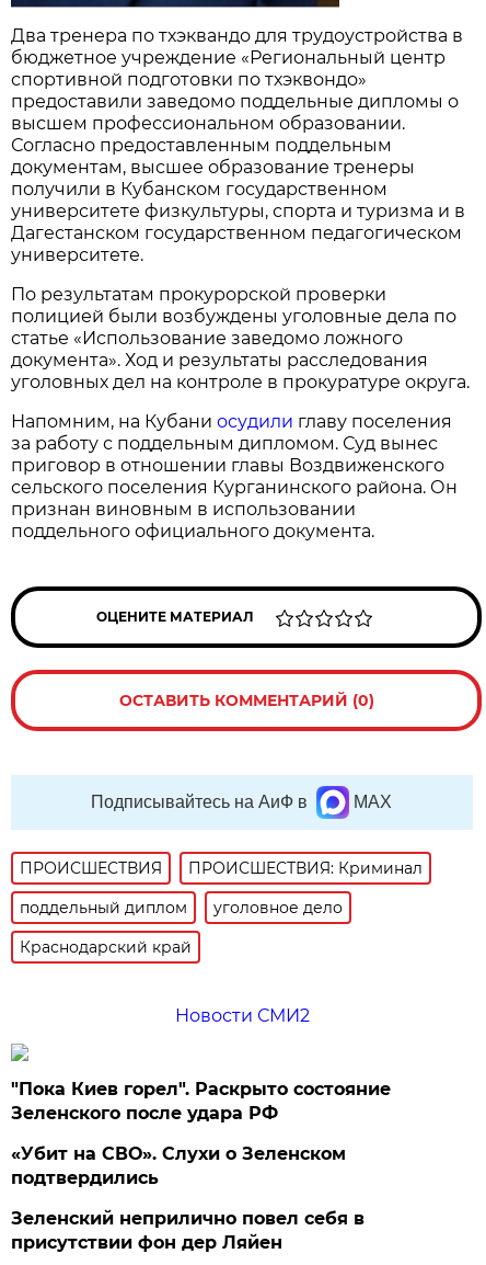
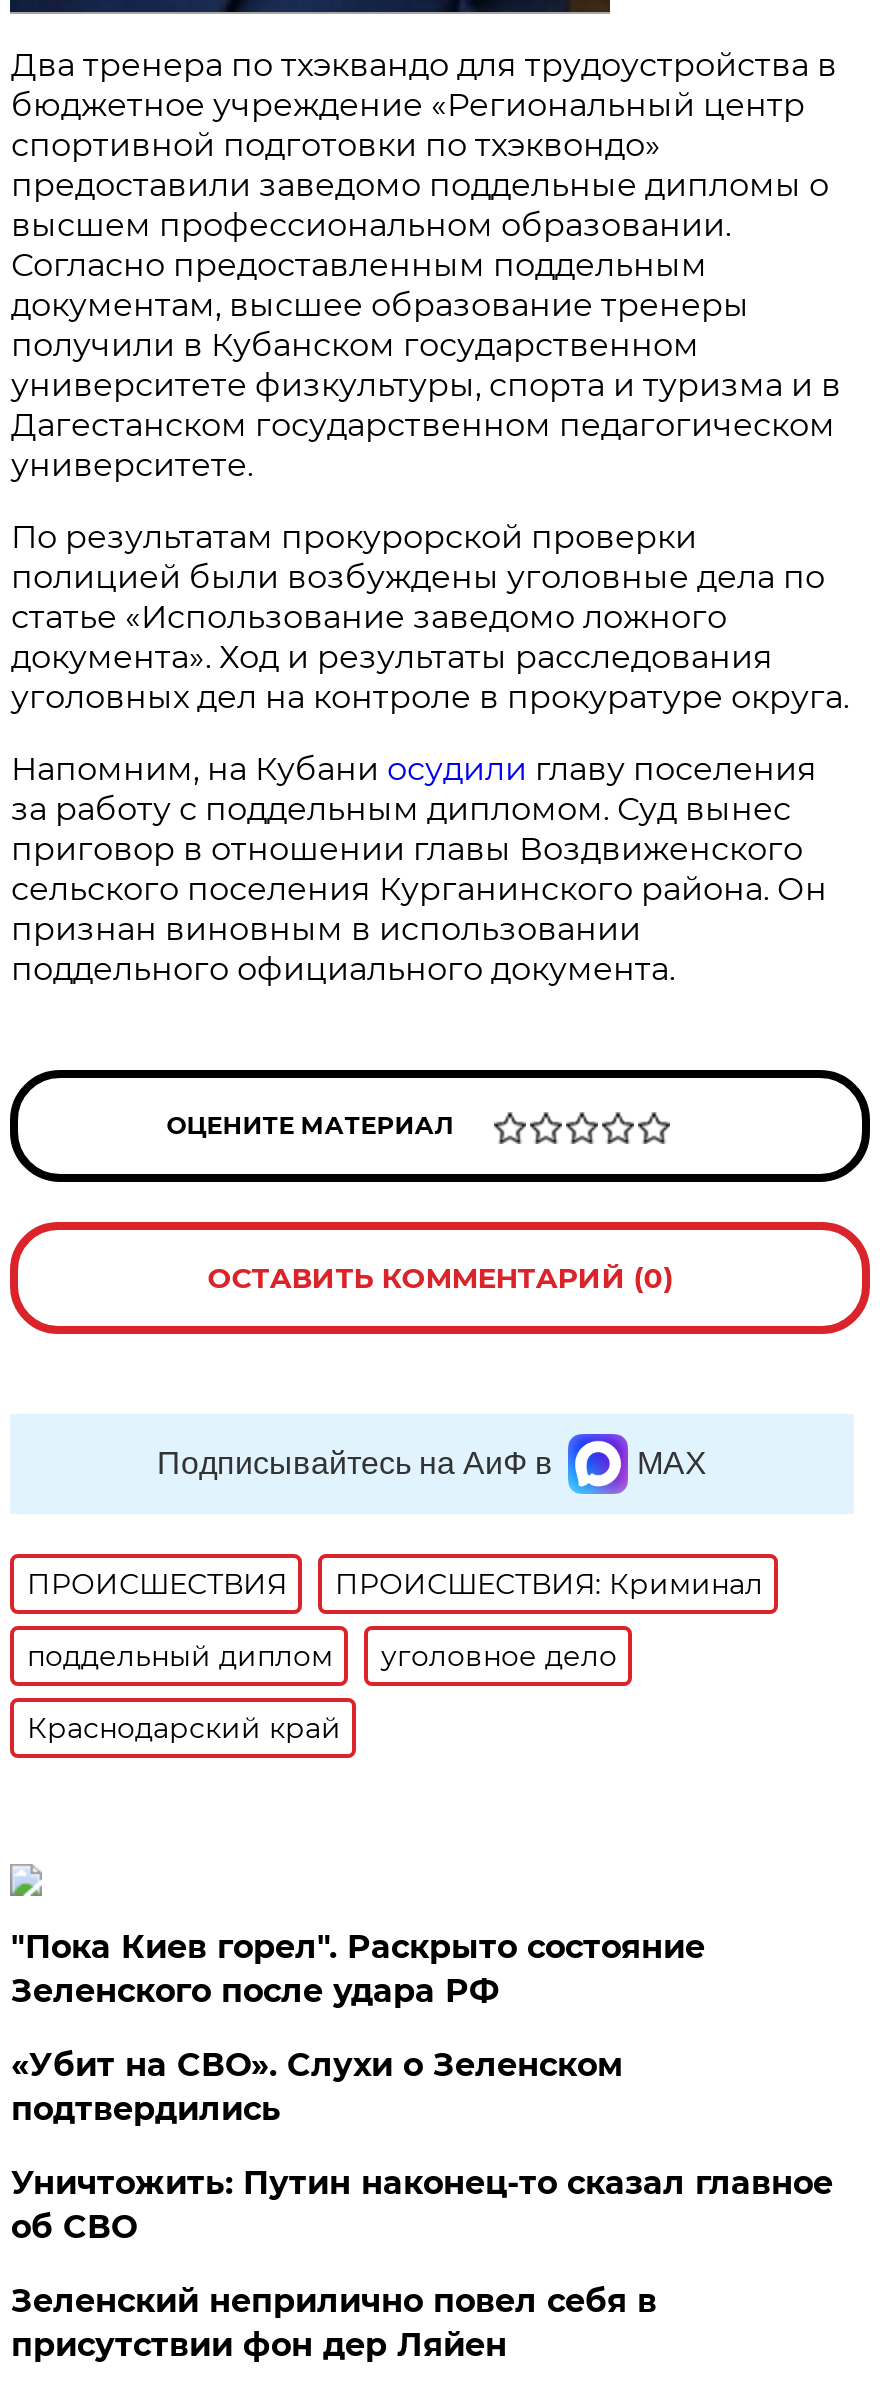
- Новости СМИ2

moved up: "Пока Киев горел". Раскрыто состояние | Зеленского после удара РФ | «Убит на СВО». Слухи о Зеленском | подтвердились

+ Уничтожить: Путин наконец-то сказал главное
+ об СВО
